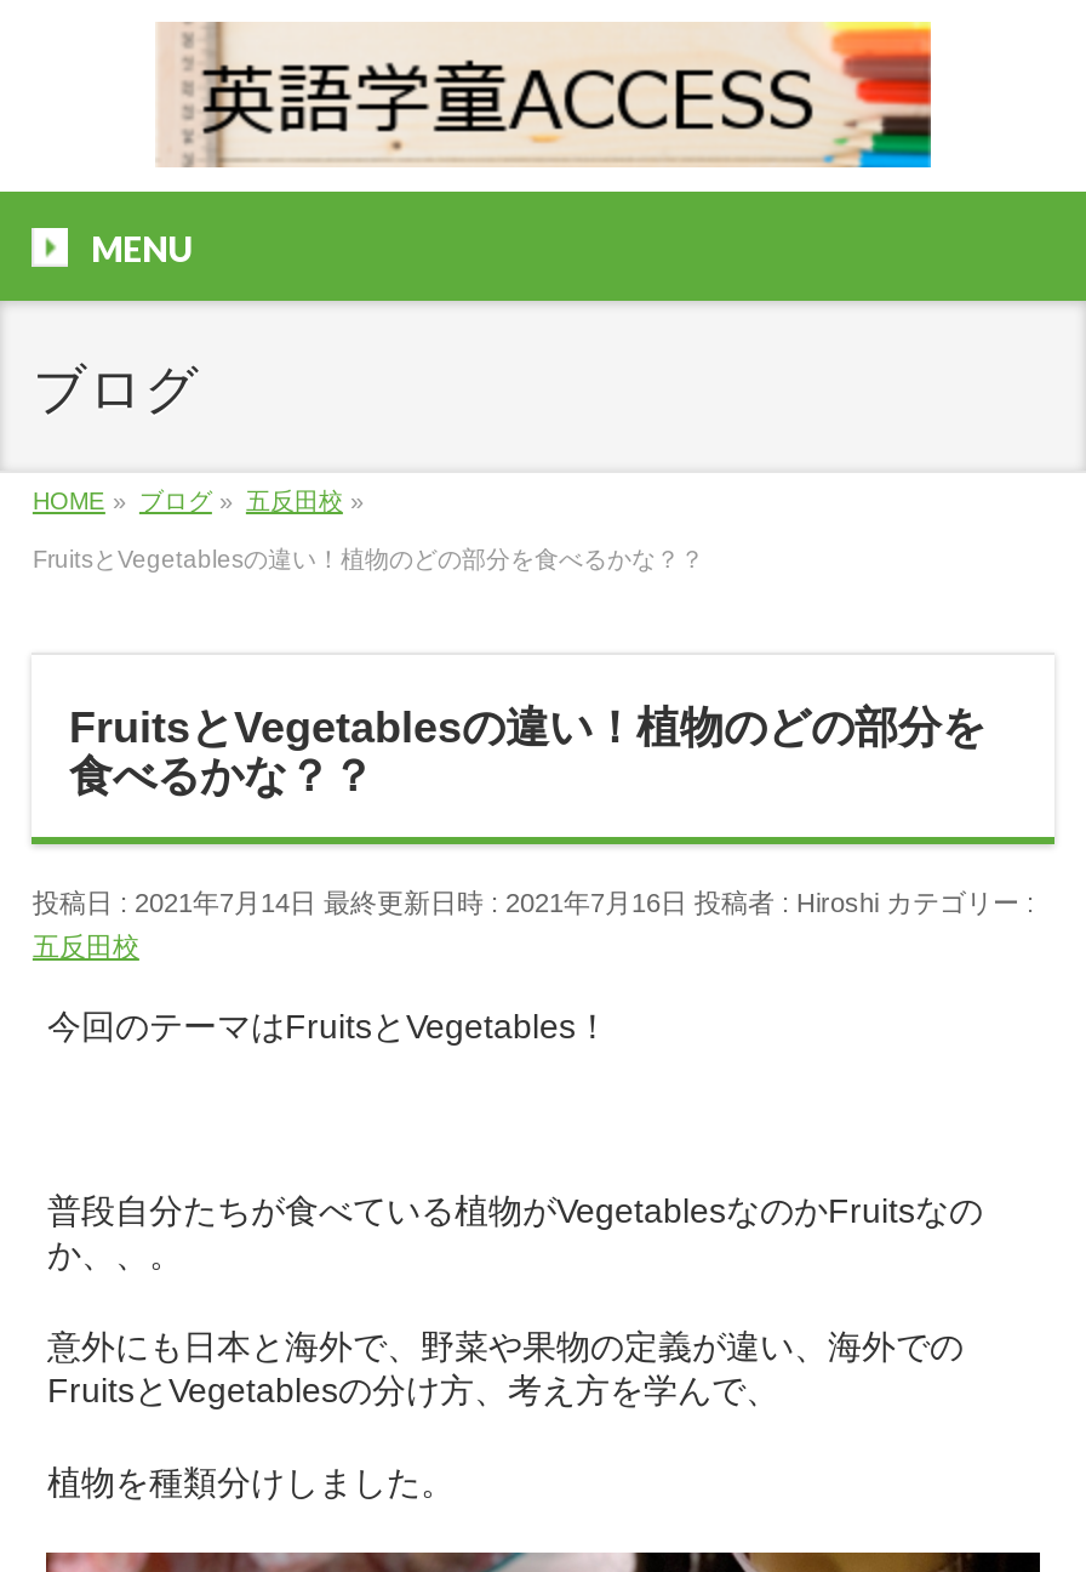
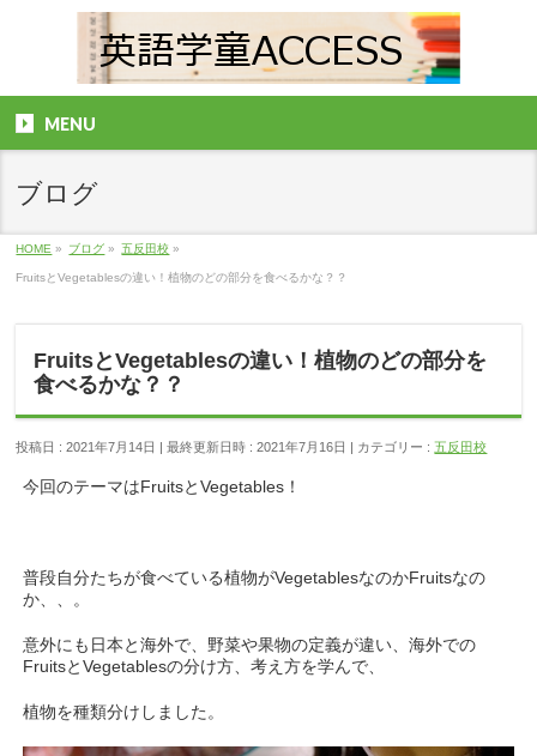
- 投稿日 : 2021年7月14日 最終更新日時 : 2021年7月16日 投稿者 : Hiroshi カテゴリー :
- 五反田校
+ 投稿日 : 2021年7月14日
+ 最終更新日時 : 2021年7月16日
+ カテゴリー :五反田校
